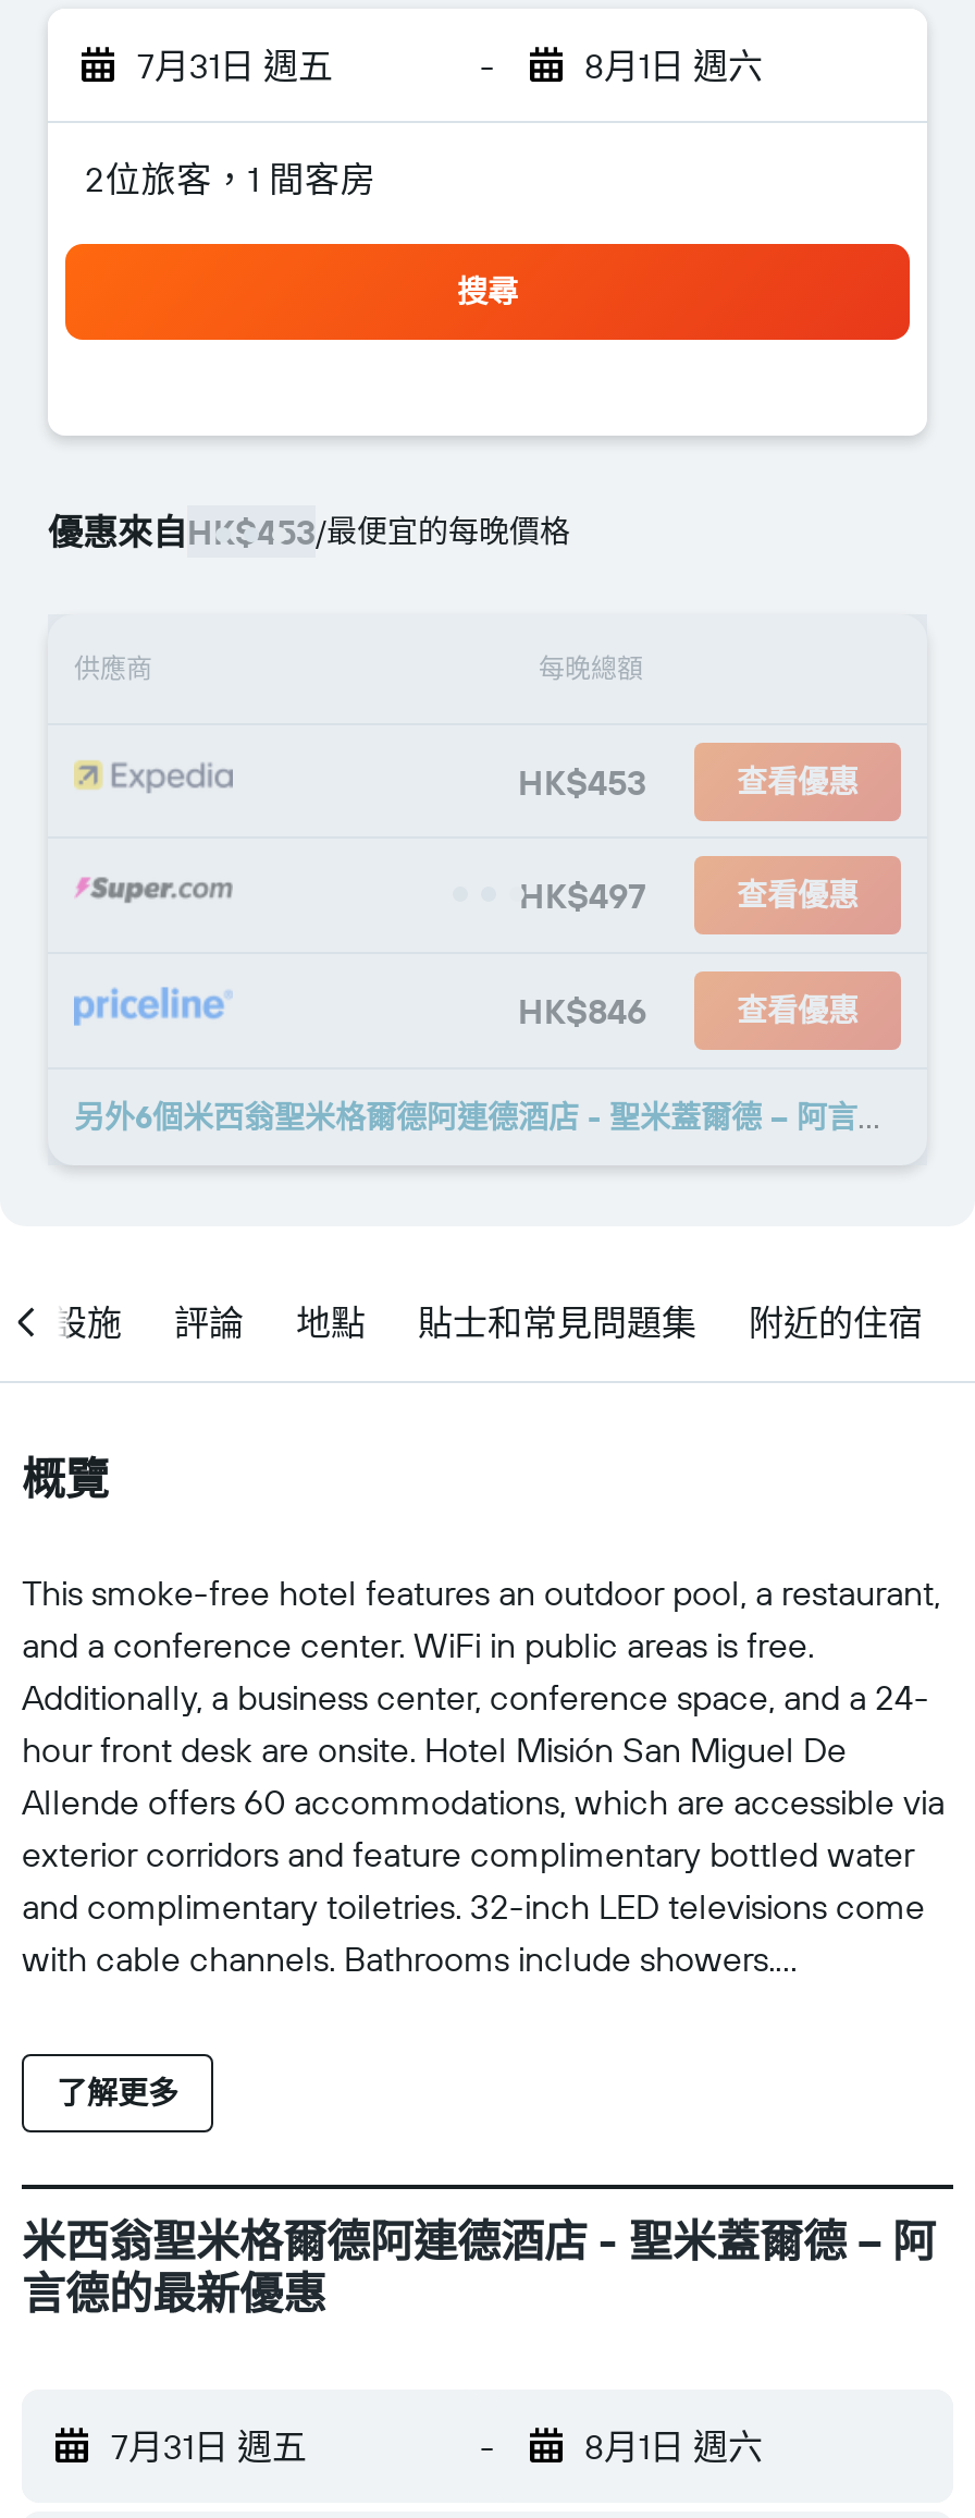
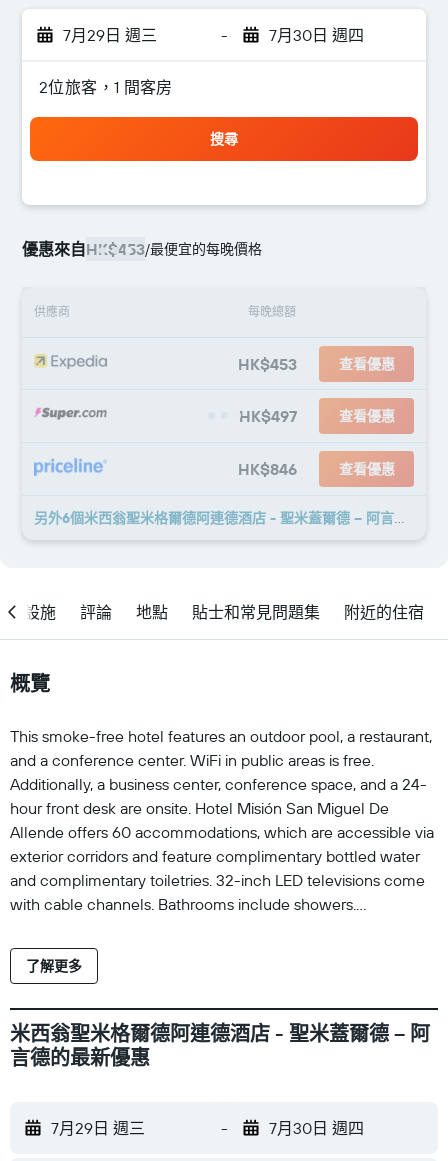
- 7月31日 週五
+ 7月29日 週三

- 8月1日 週六
+ 7月30日 週四

- 7月31日 週五
+ 7月29日 週三

- 8月1日 週六
+ 7月30日 週四
